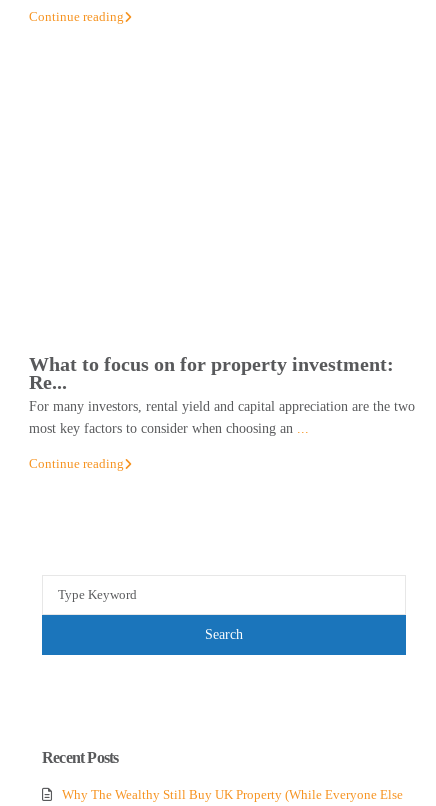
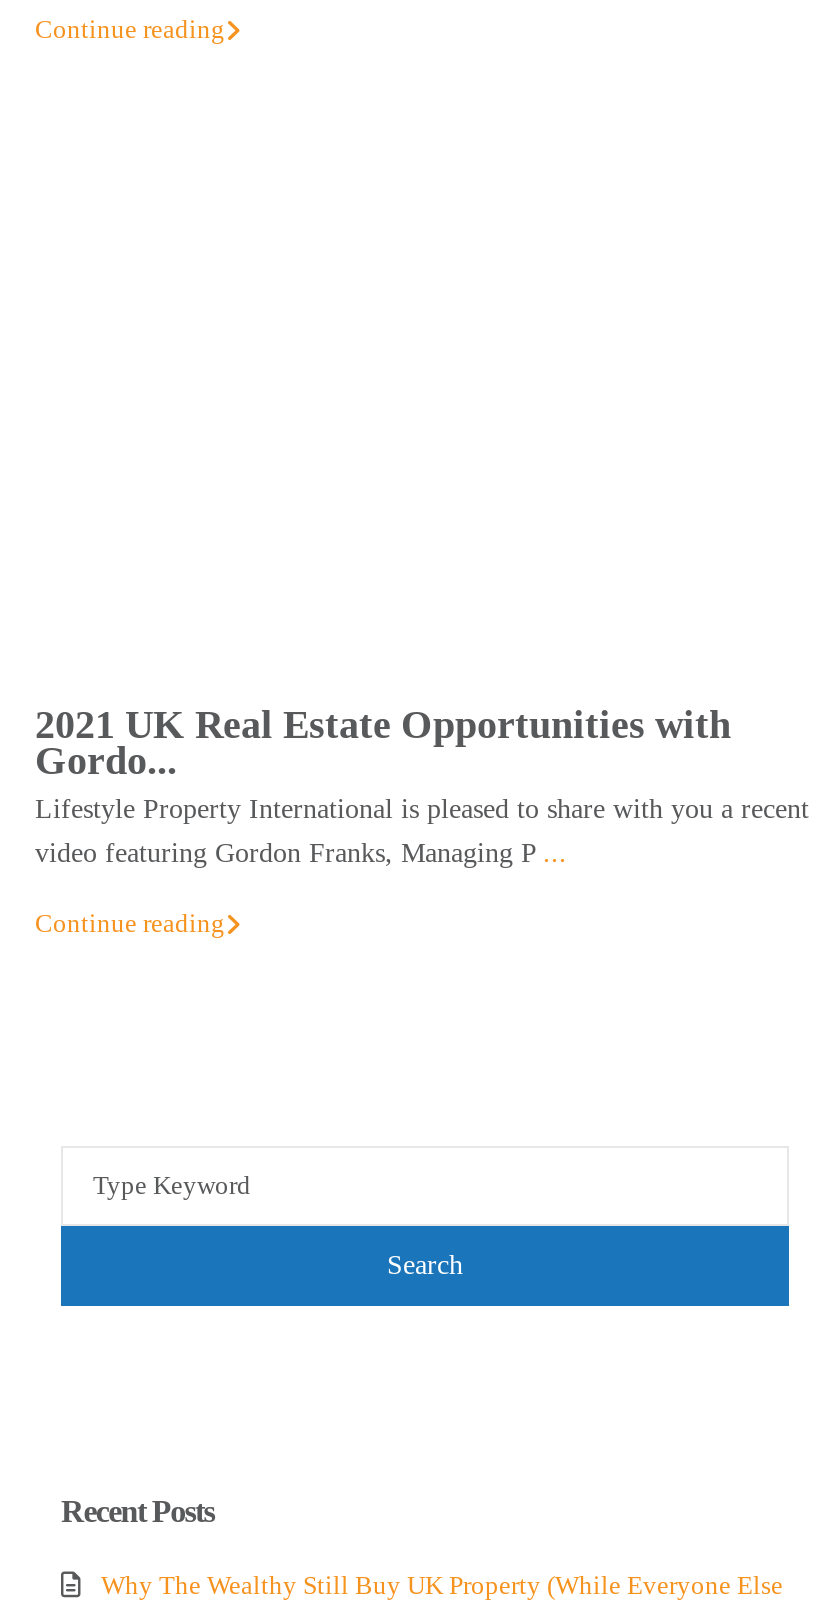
- What to focus on for property investment:
- Re...
- For many investors, rental yield and capital appreciation are the two
+ 2021 UK Real Estate Opportunities with
+ Gordo...
+ Lifestyle Property International is pleased to share with you a recent

- most key factors to consider when choosing an...
+ video featuring Gordon Franks, Managing P...
